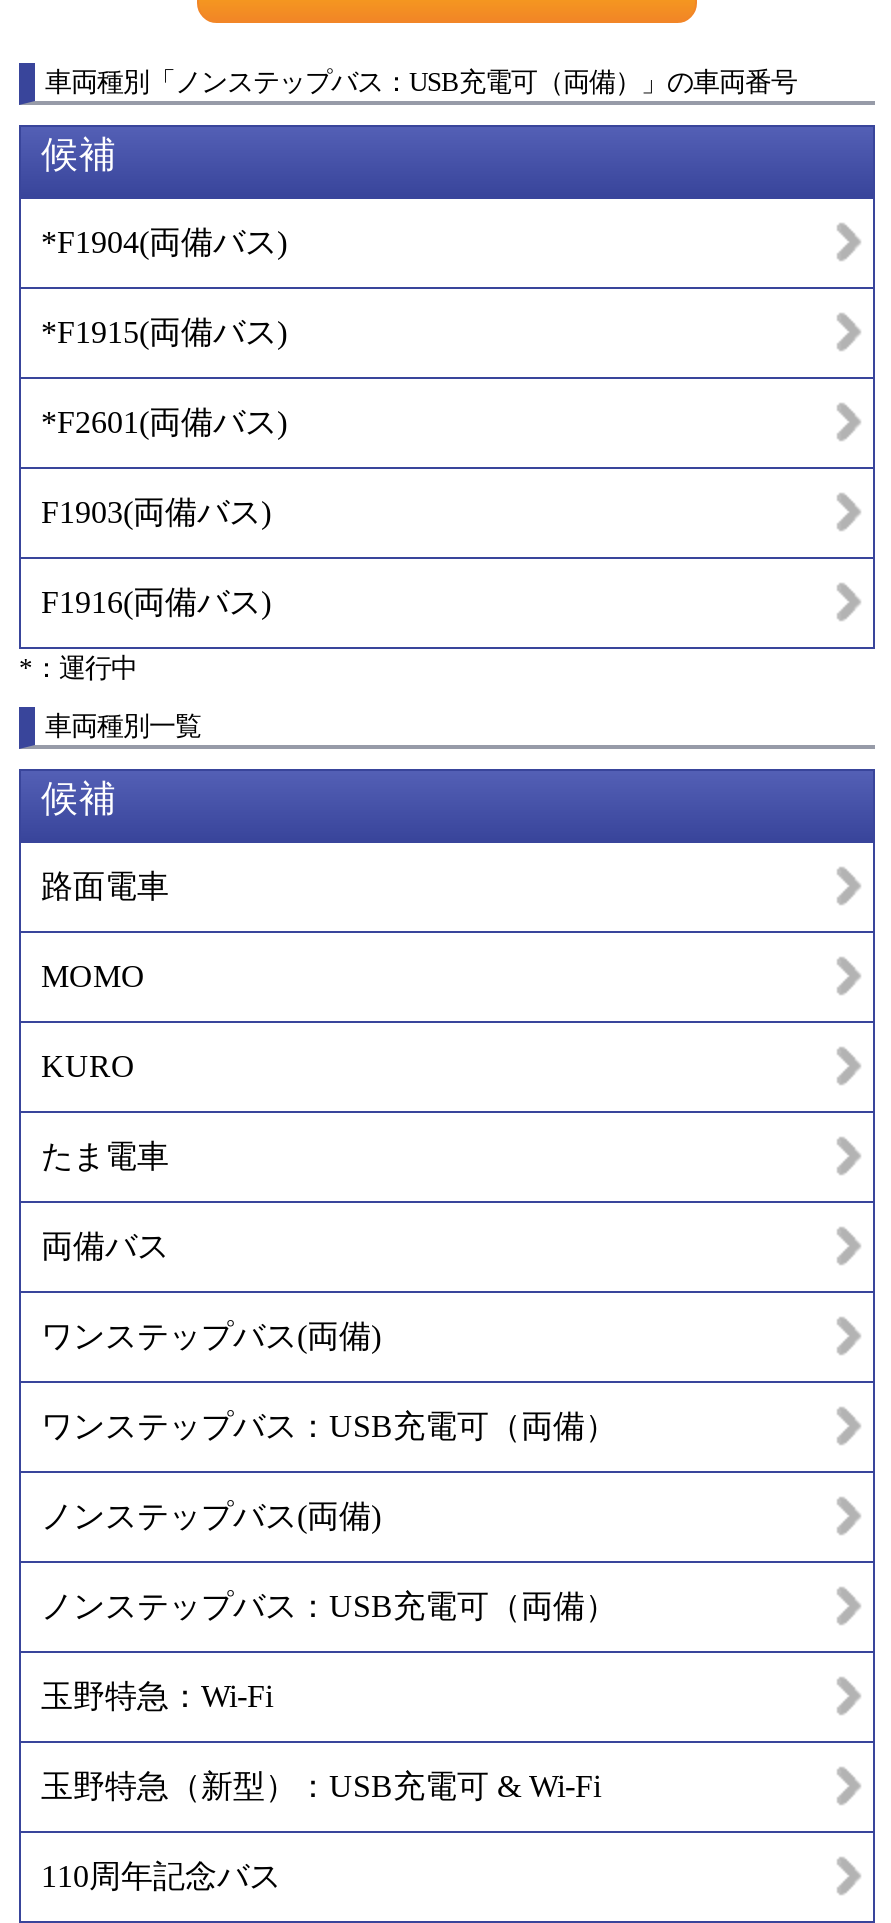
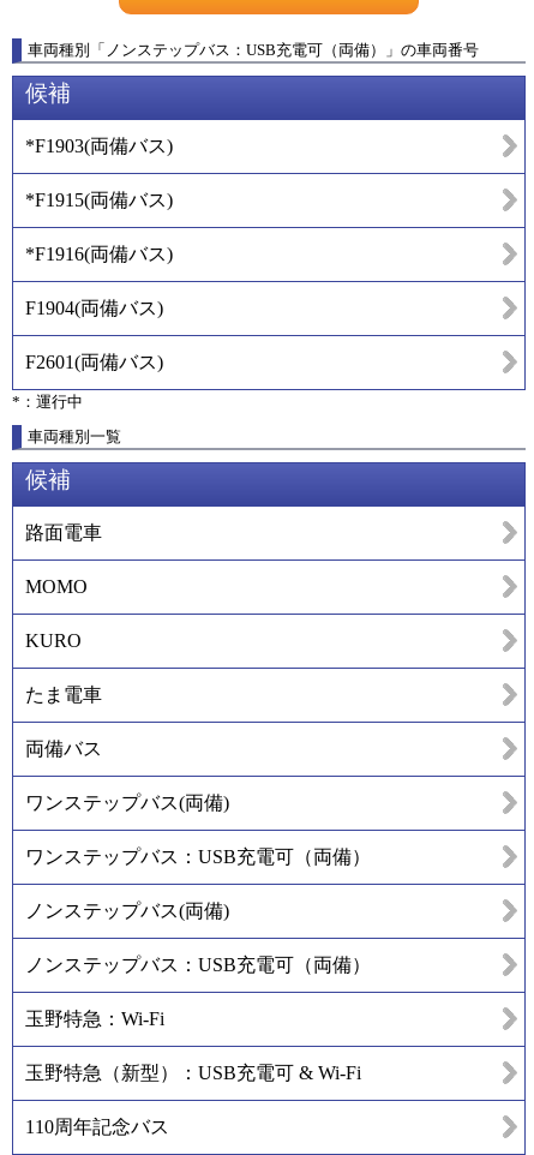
- *F1904(両備バス)
+ *F1903(両備バス)

- *F2601 (両備バス)
+ *F1916 (両備バス)

- F1903(両備バス)
+ F1904(両備バス)

- F1916(両備バス)
+ F2601(両備バス)
